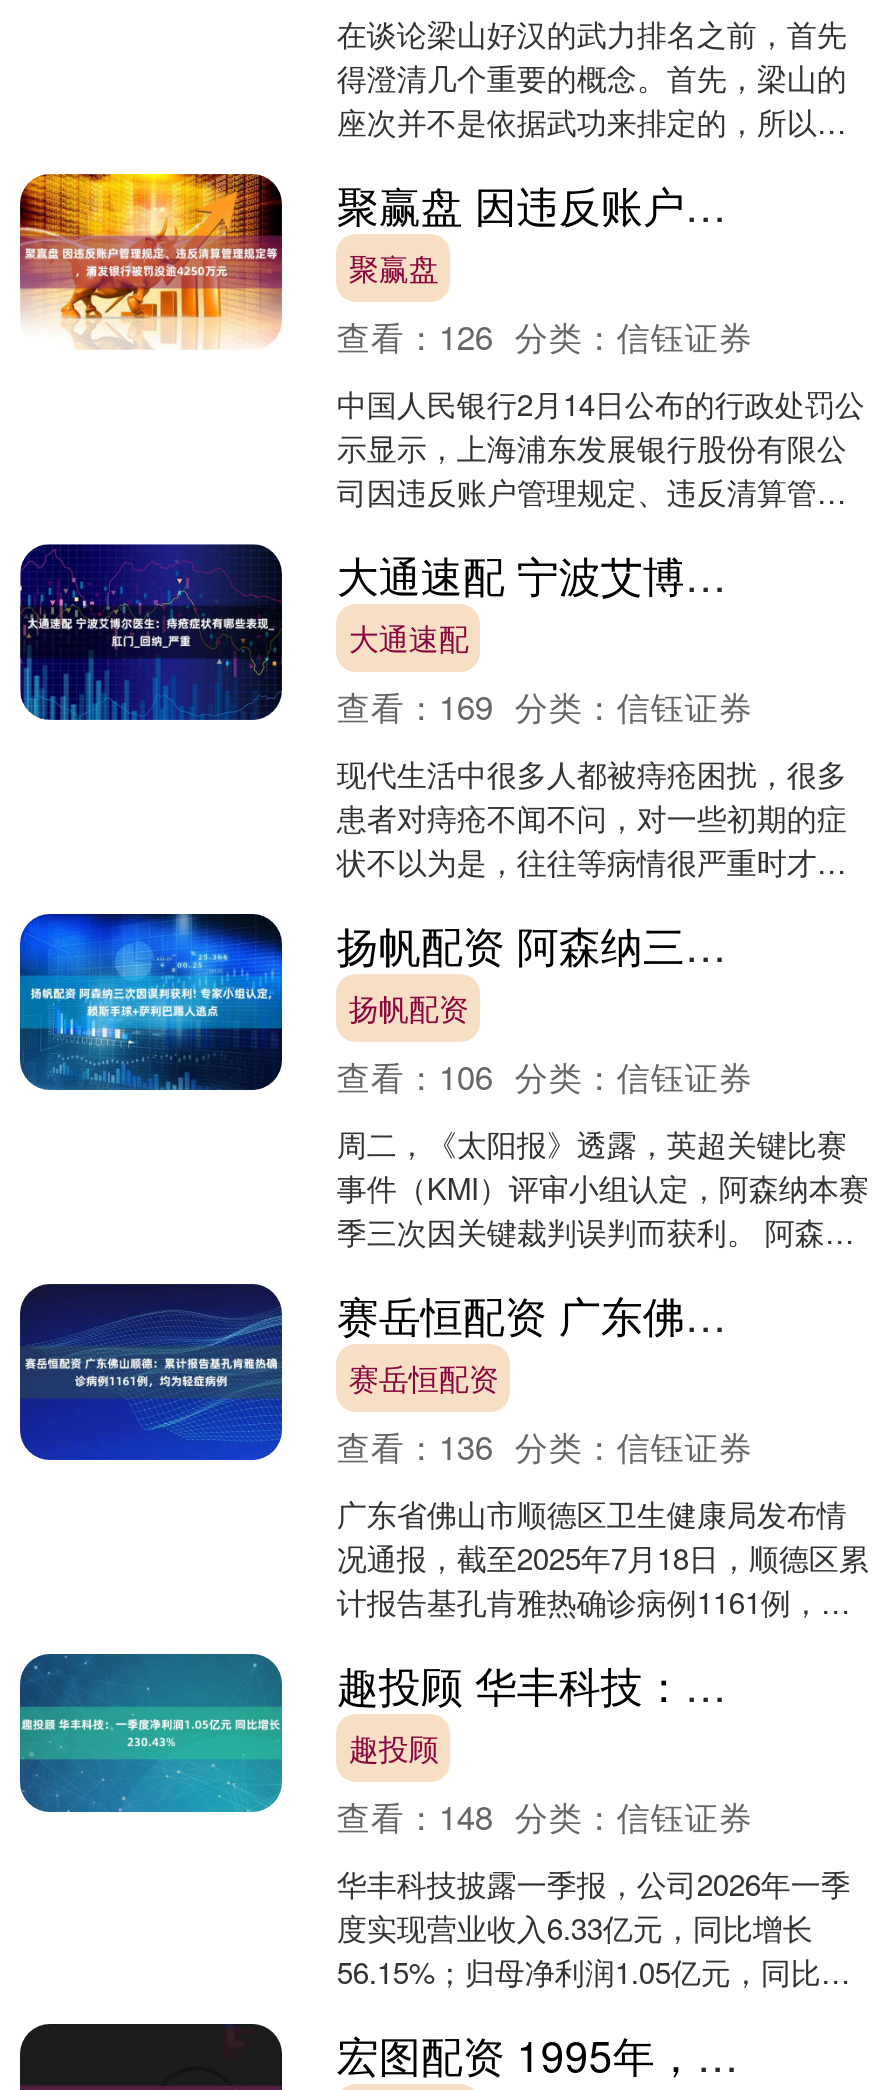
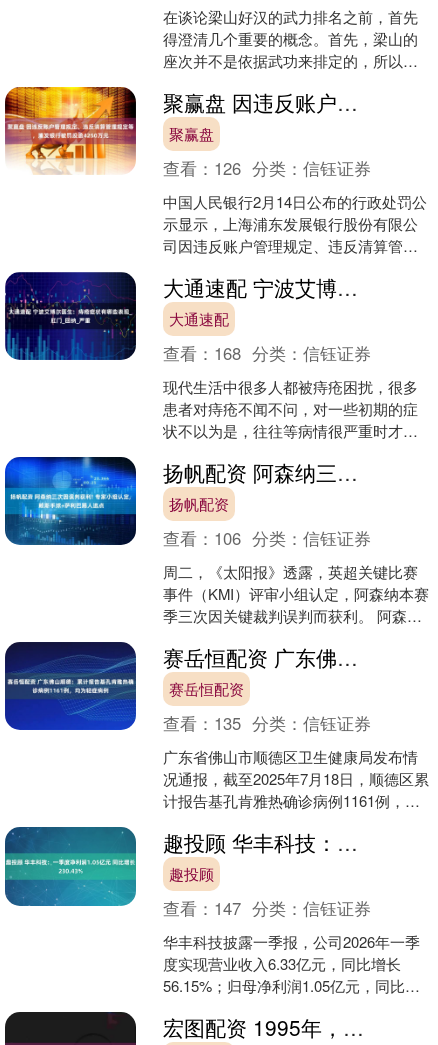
- 查看：169 分类：信钰证券
+ 查看：168 分类：信钰证券

- 查看：136 分类：信钰证券
+ 查看：135 分类：信钰证券

- 查看：148 分类：信钰证券
+ 查看：147 分类：信钰证券
